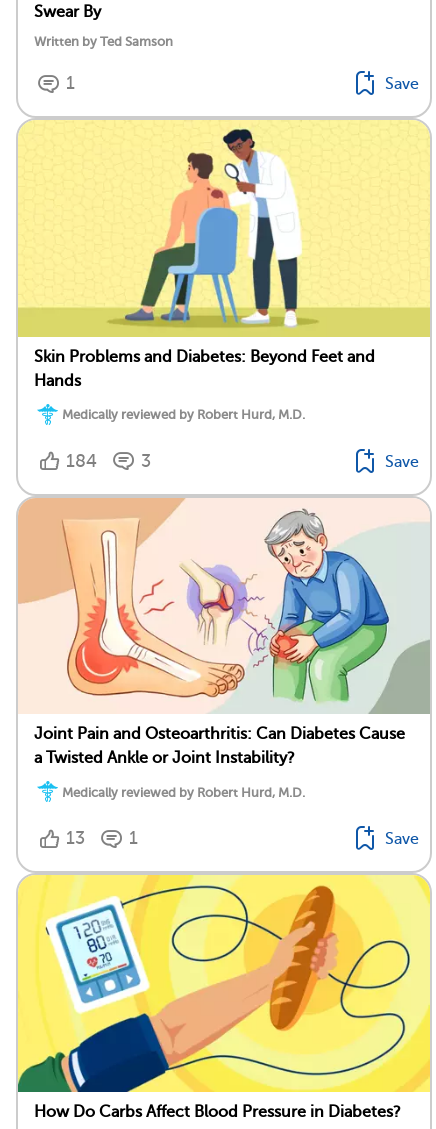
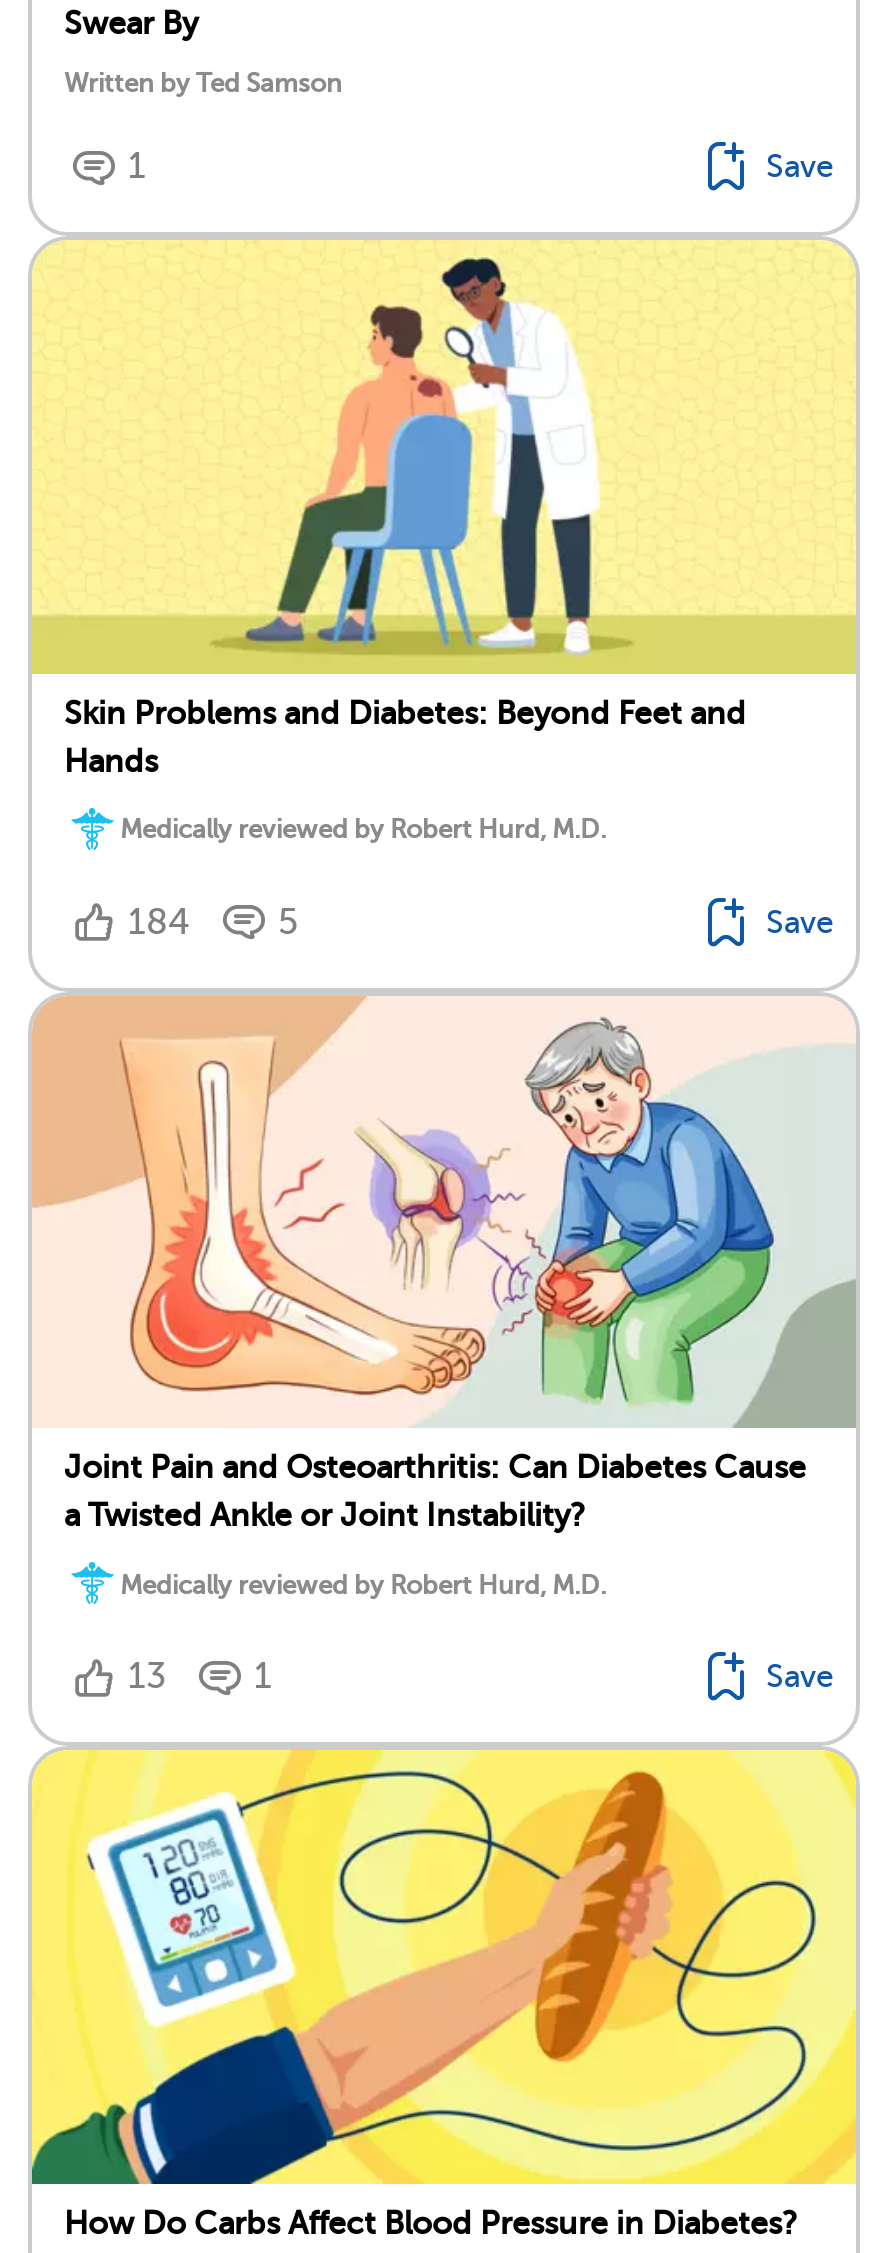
- 3
+ 5
